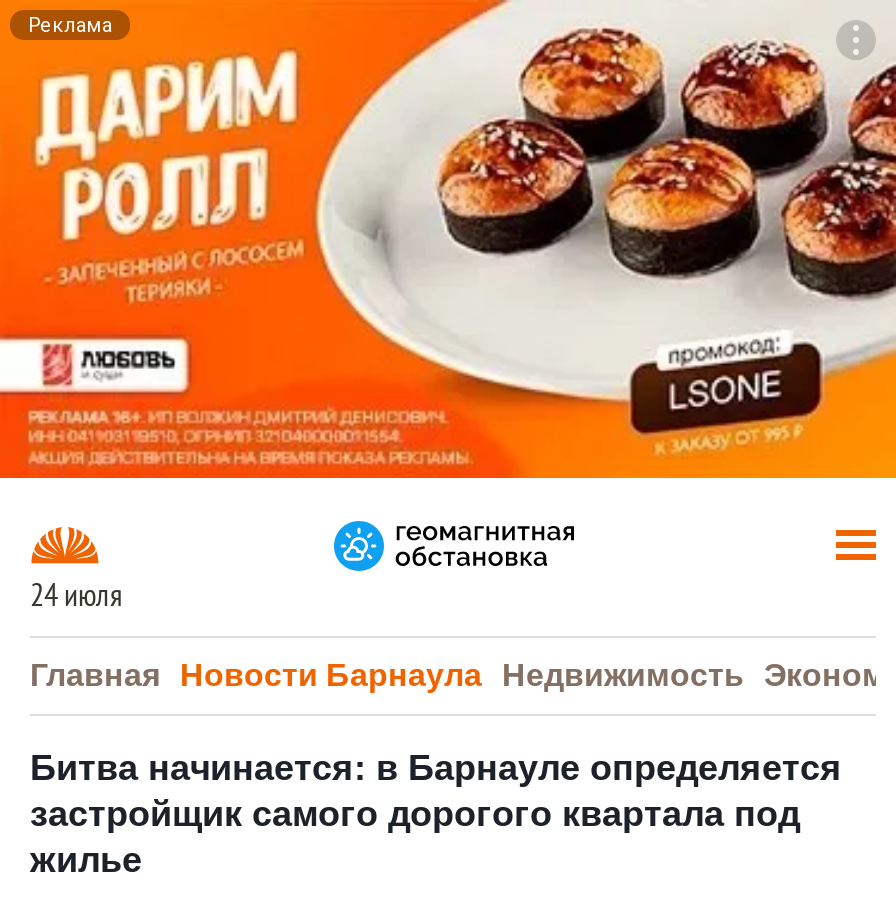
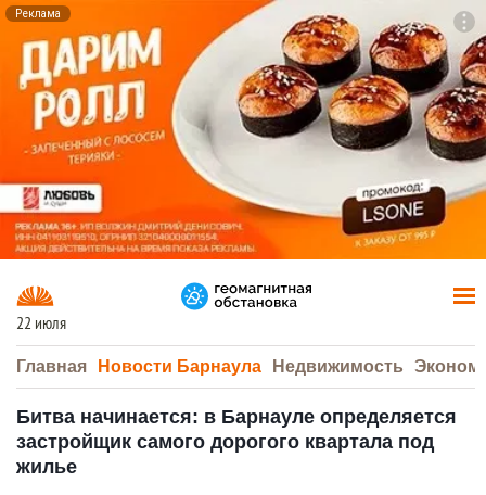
- 24 июля
+ 22 июля
